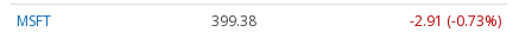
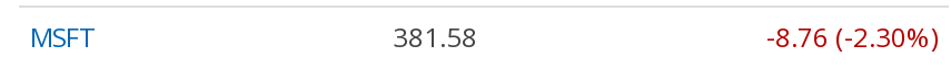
- 399.38
+ 381.58

- -2.91 (-0.73%)
+ -8.76 (-2.30%)
